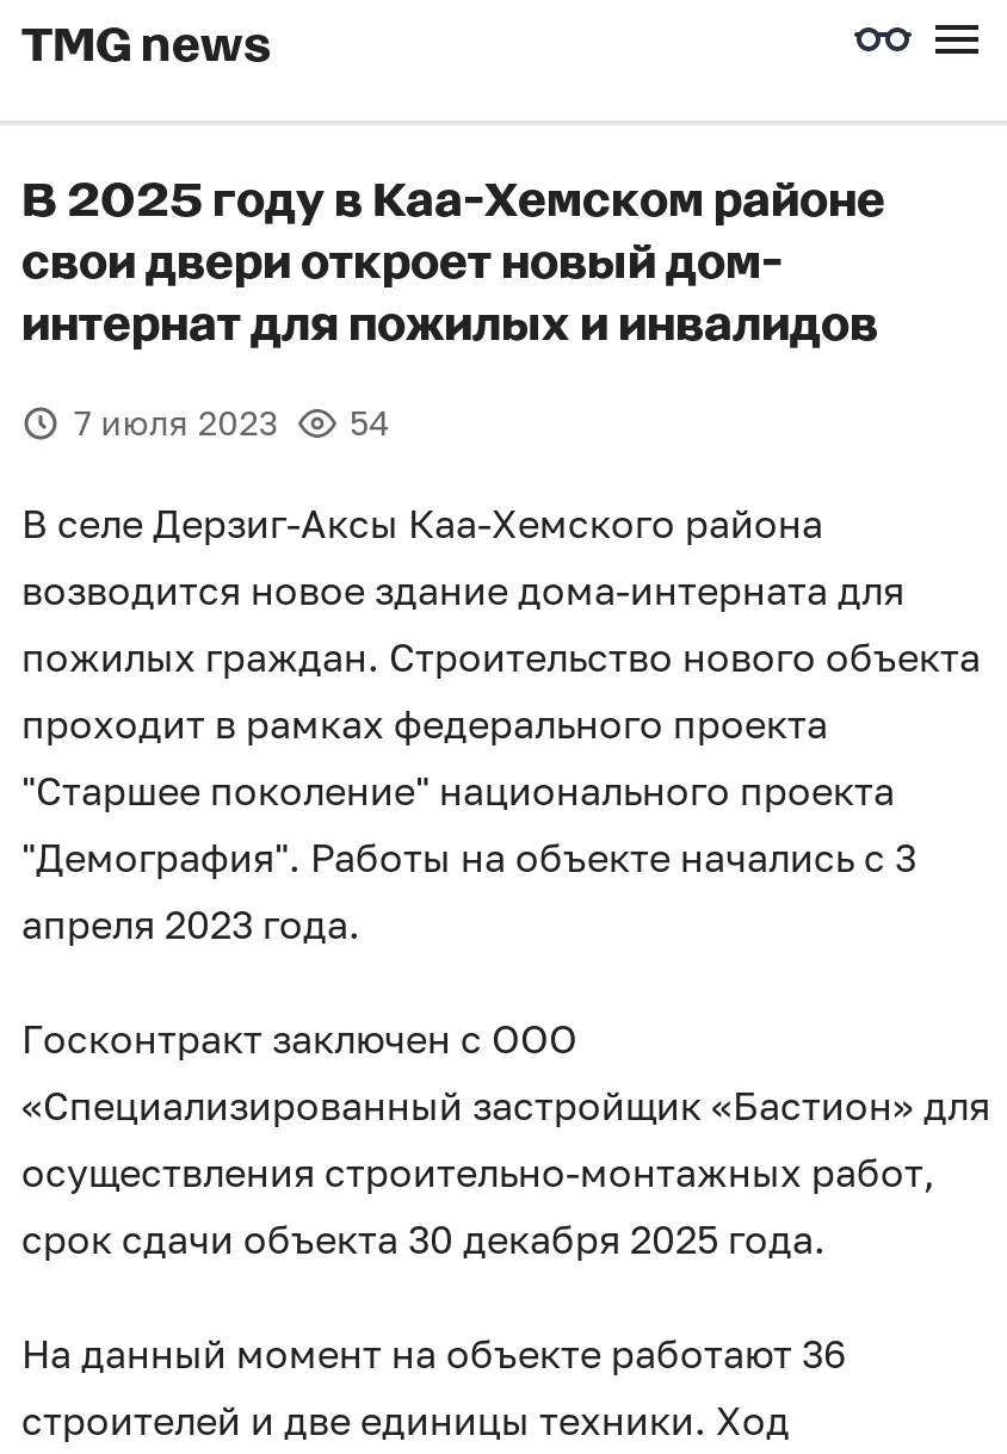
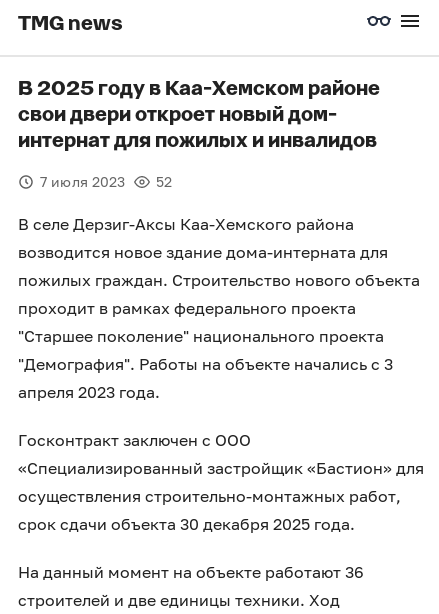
- 7 июля 2023 54
+ 7 июля 2023 52
